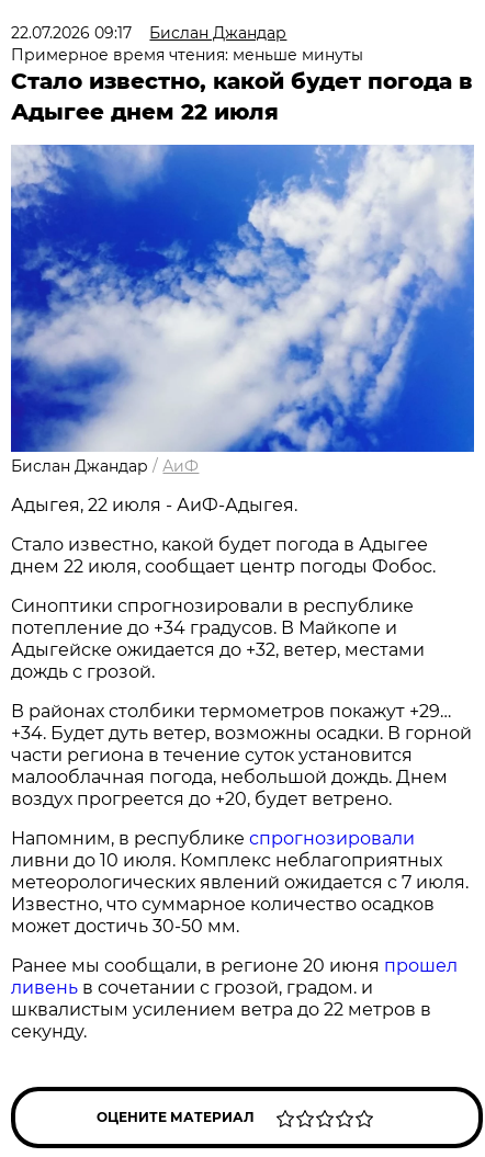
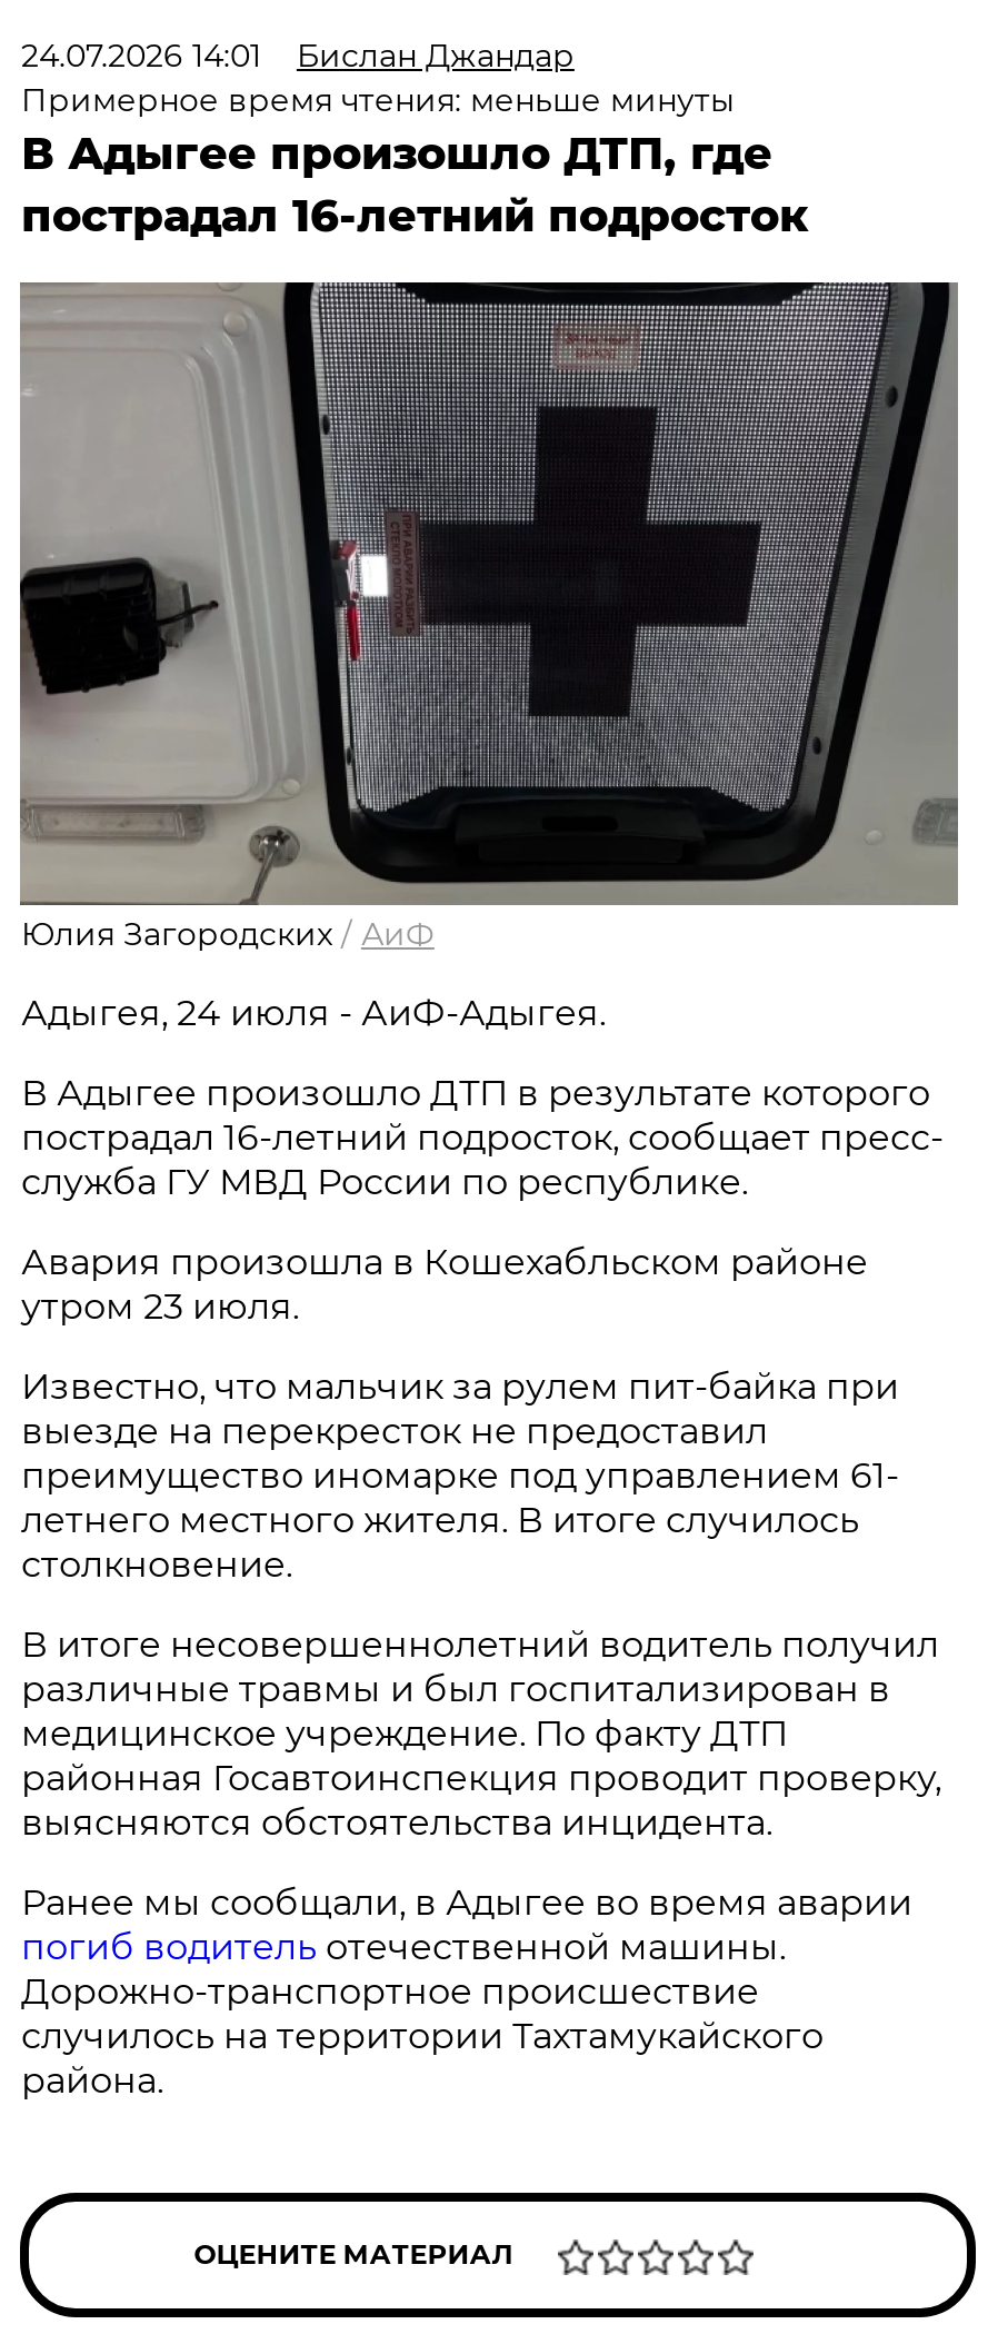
- 22.07.2026 09:17 Бислан Джандар
+ 24.07.2026 14:01 Бислан Джандар

- Стало известно, какой будет погода в
- Адыгее днем 22 июля
+ В Адыгее произошло ДТП, где
+ пострадал 16-летний подросток

- [image]
- Бислан Джандар / АиФ
+ [image]
+ Юлия Загородских / АиФ

- Адыгея, 22 июля - АиФ-Адыгея.
+ Адыгея, 24 июля - АиФ-Адыгея.

- Стало известно, какой будет погода в Адыгее
- днем 22 июля, сообщает центр погоды Фобос.
+ В Адыгее произошло ДТП в результате которого
+ пострадал 16-летний подросток, сообщает пресс-
+ служба ГУ МВД России по республике.

- Синоптики спрогнозировали в республике
- потепление до +34 градусов. В Майкопе и
- Адыгейске ожидается до +32, ветер, местами
- дождь с грозой.
+ Авария произошла в Кошехабльском районе
+ утром 23 июля.

- В районах столбики термометров покажут +29…
- +34. Будет дуть ветер, возможны осадки. В горной
- части региона в течение суток установится
- малооблачная погода, небольшой дождь. Днем
- воздух прогреется до +20, будет ветрено.
+ Известно, что мальчик за рулем пит-байка при
+ выезде на перекресток не предоставил
+ преимущество иномарке под управлением 61-
+ летнего местного жителя. В итоге случилось
+ столкновение.

- Напомним, в республике спрогнозировали
- ливни до 10 июля. Комплекс неблагоприятных
- метеорологических явлений ожидается с 7 июля.
- Известно, что суммарное количество осадков
- может достичь 30-50 мм.
+ В итоге несовершеннолетний водитель получил
+ различные травмы и был госпитализирован в
+ медицинское учреждение. По факту ДТП
+ районная Госавтоинспекция проводит проверку,
+ выясняются обстоятельства инцидента.

- Ранее мы сообщали, в регионе 20 июня прошел
- ливень в сочетании с грозой, градом. и
- шквалистым усилением ветра до 22 метров в
- секунду.
+ Ранее мы сообщали, в Адыгее во время аварии
+ погиб водитель отечественной машины.
+ Дорожно-транспортное происшествие
+ случилось на территории Тахтамукайского
+ района.
